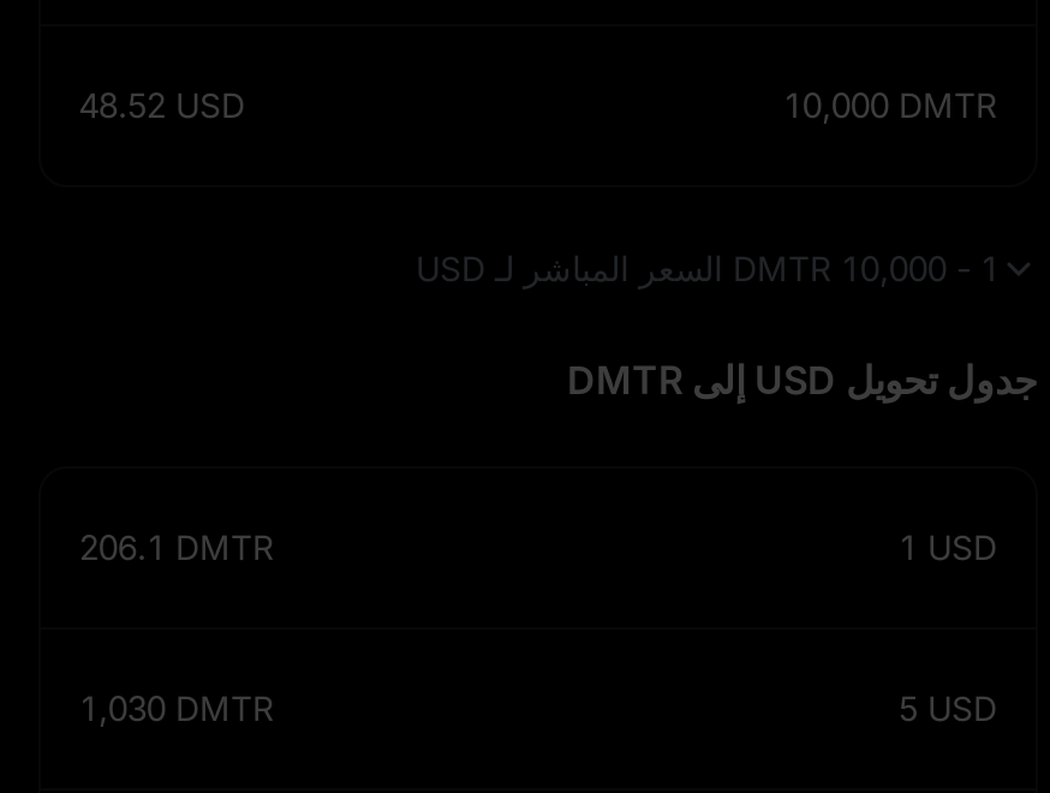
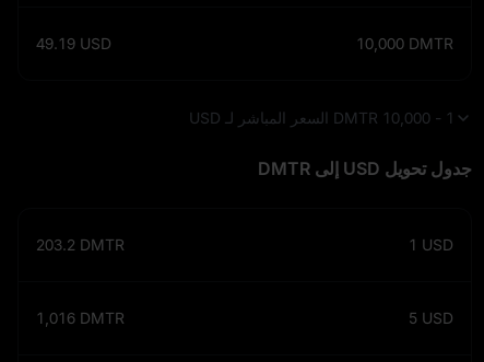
- 48.52 USD
+ 49.19 USD

- 206.1 DMTR
+ 203.2 DMTR

- 1,030 DMTR
+ 1,016 DMTR
